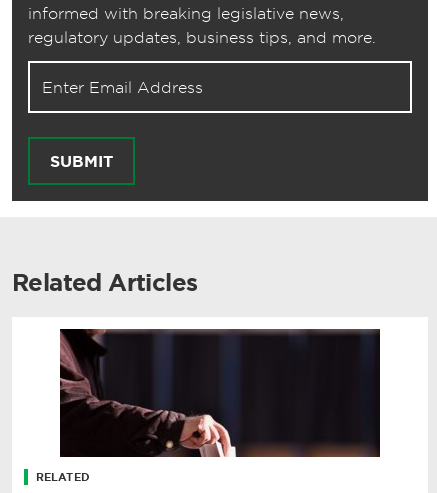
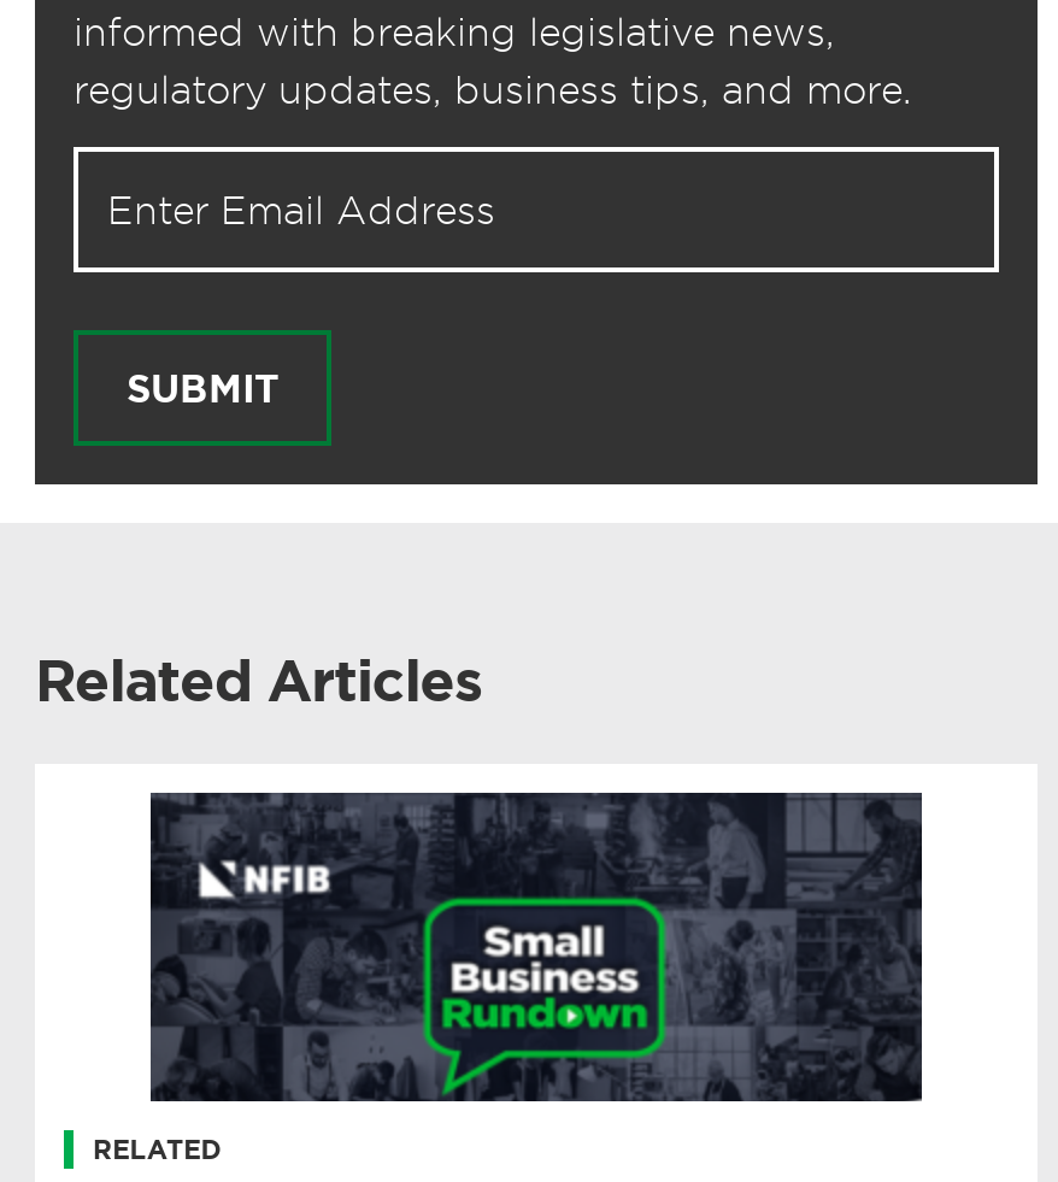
- [image]
+ [image]
